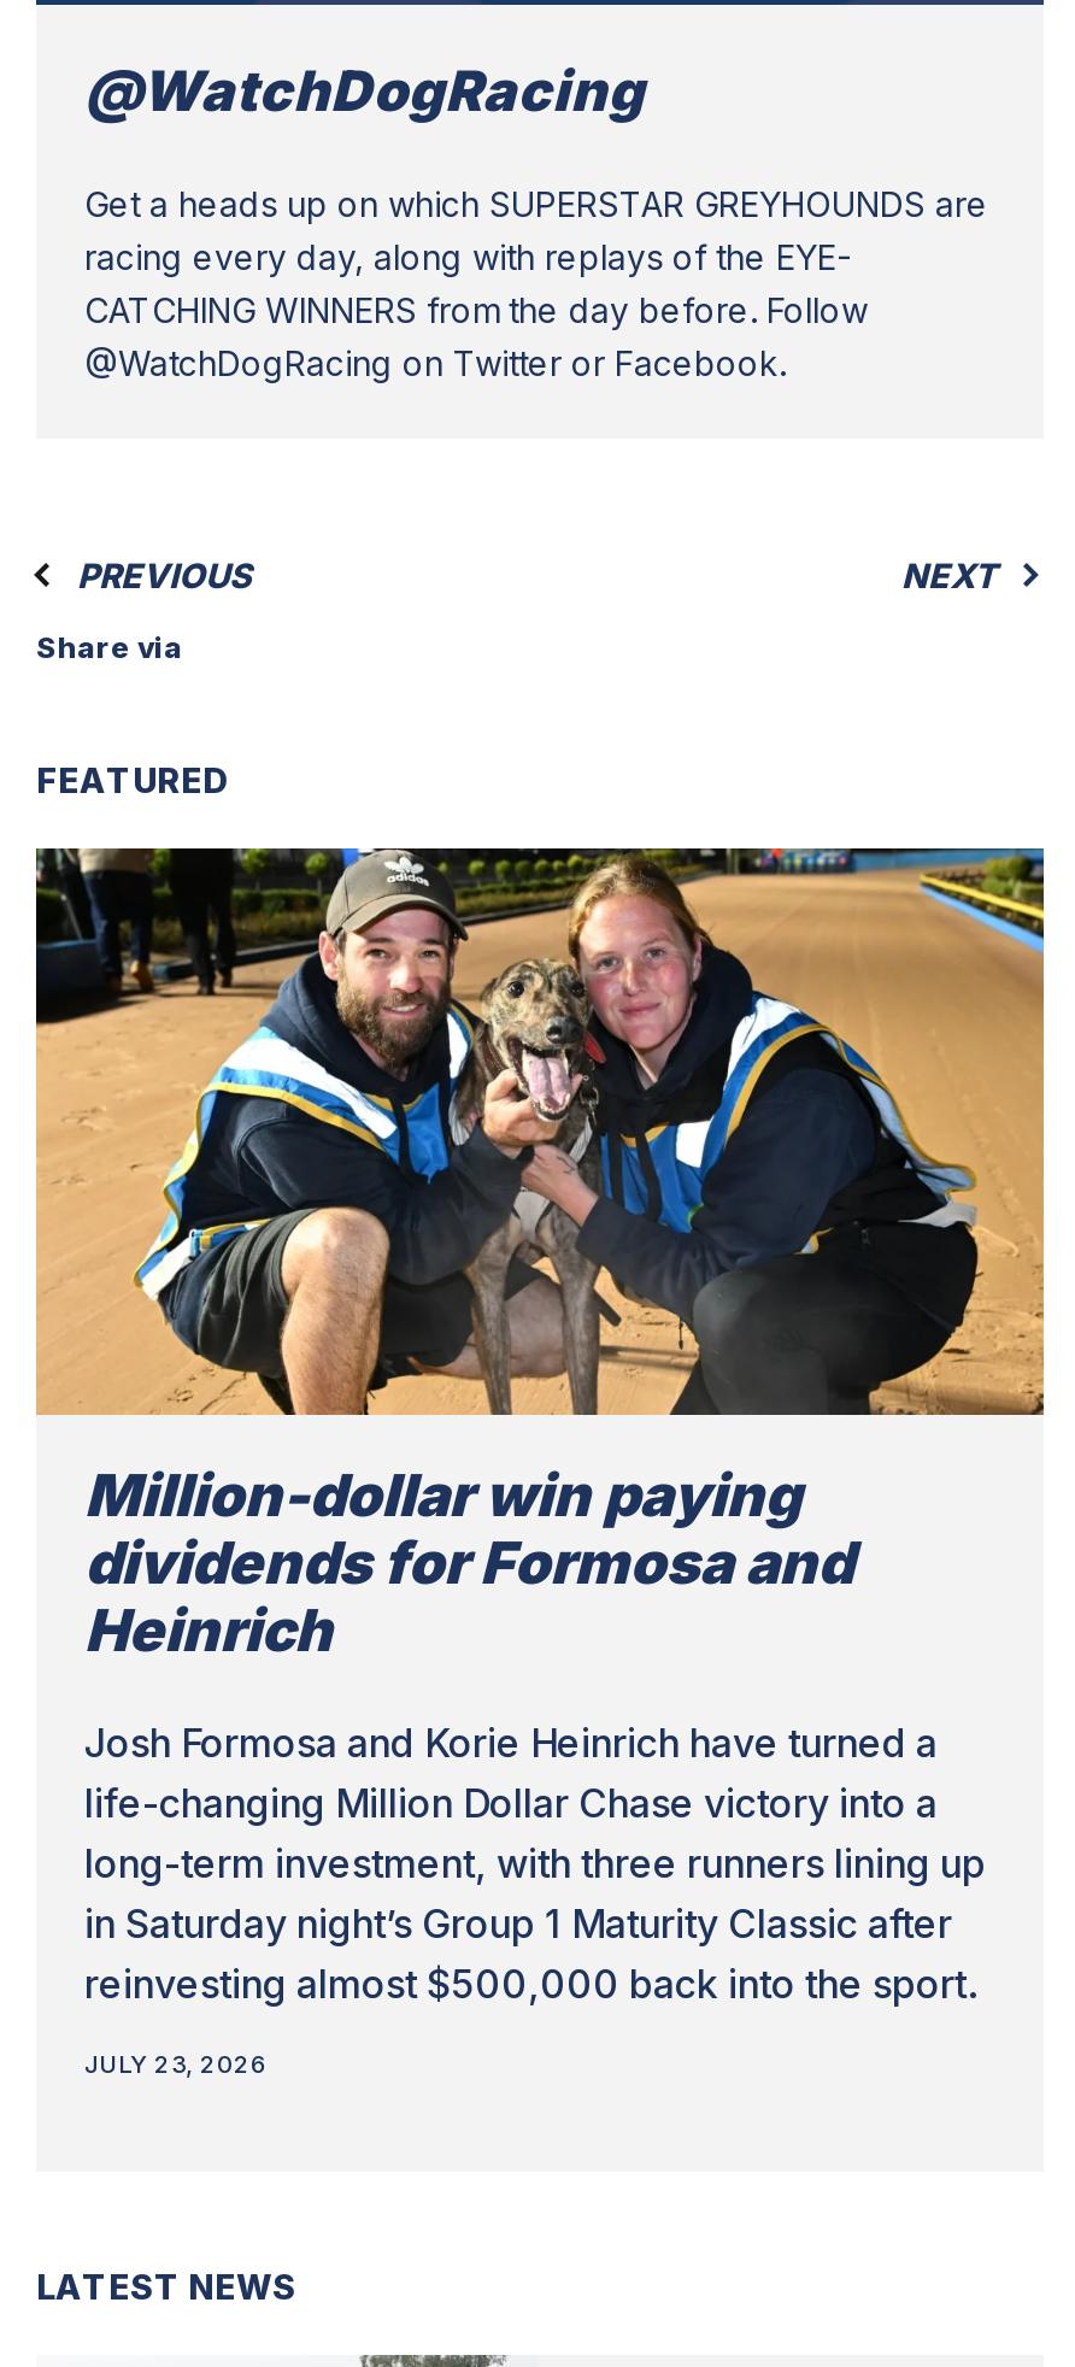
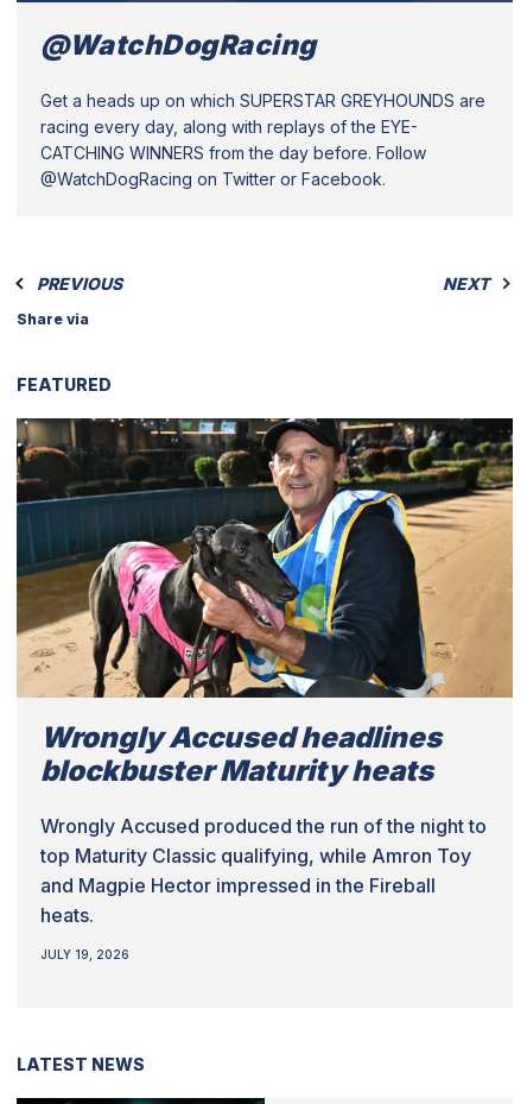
- [image]
- Million-dollar win paying
- dividends for Formosa and
- Heinrich
+ [image]
+ Wrongly Accused headlines
+ blockbuster Maturity heats

- Josh Formosa and Korie Heinrich have turned a
- life-changing Million Dollar Chase victory into a
- long-term investment, with three runners lining up
- in Saturday night’s Group 1 Maturity Classic after
- reinvesting almost $500,000 back into the sport.
+ Wrongly Accused produced the run of the night to
+ top Maturity Classic qualifying, while Amron Toy
+ and Magpie Hector impressed in the Fireball
+ heats.

- JULY 23, 2026
+ JULY 19, 2026
